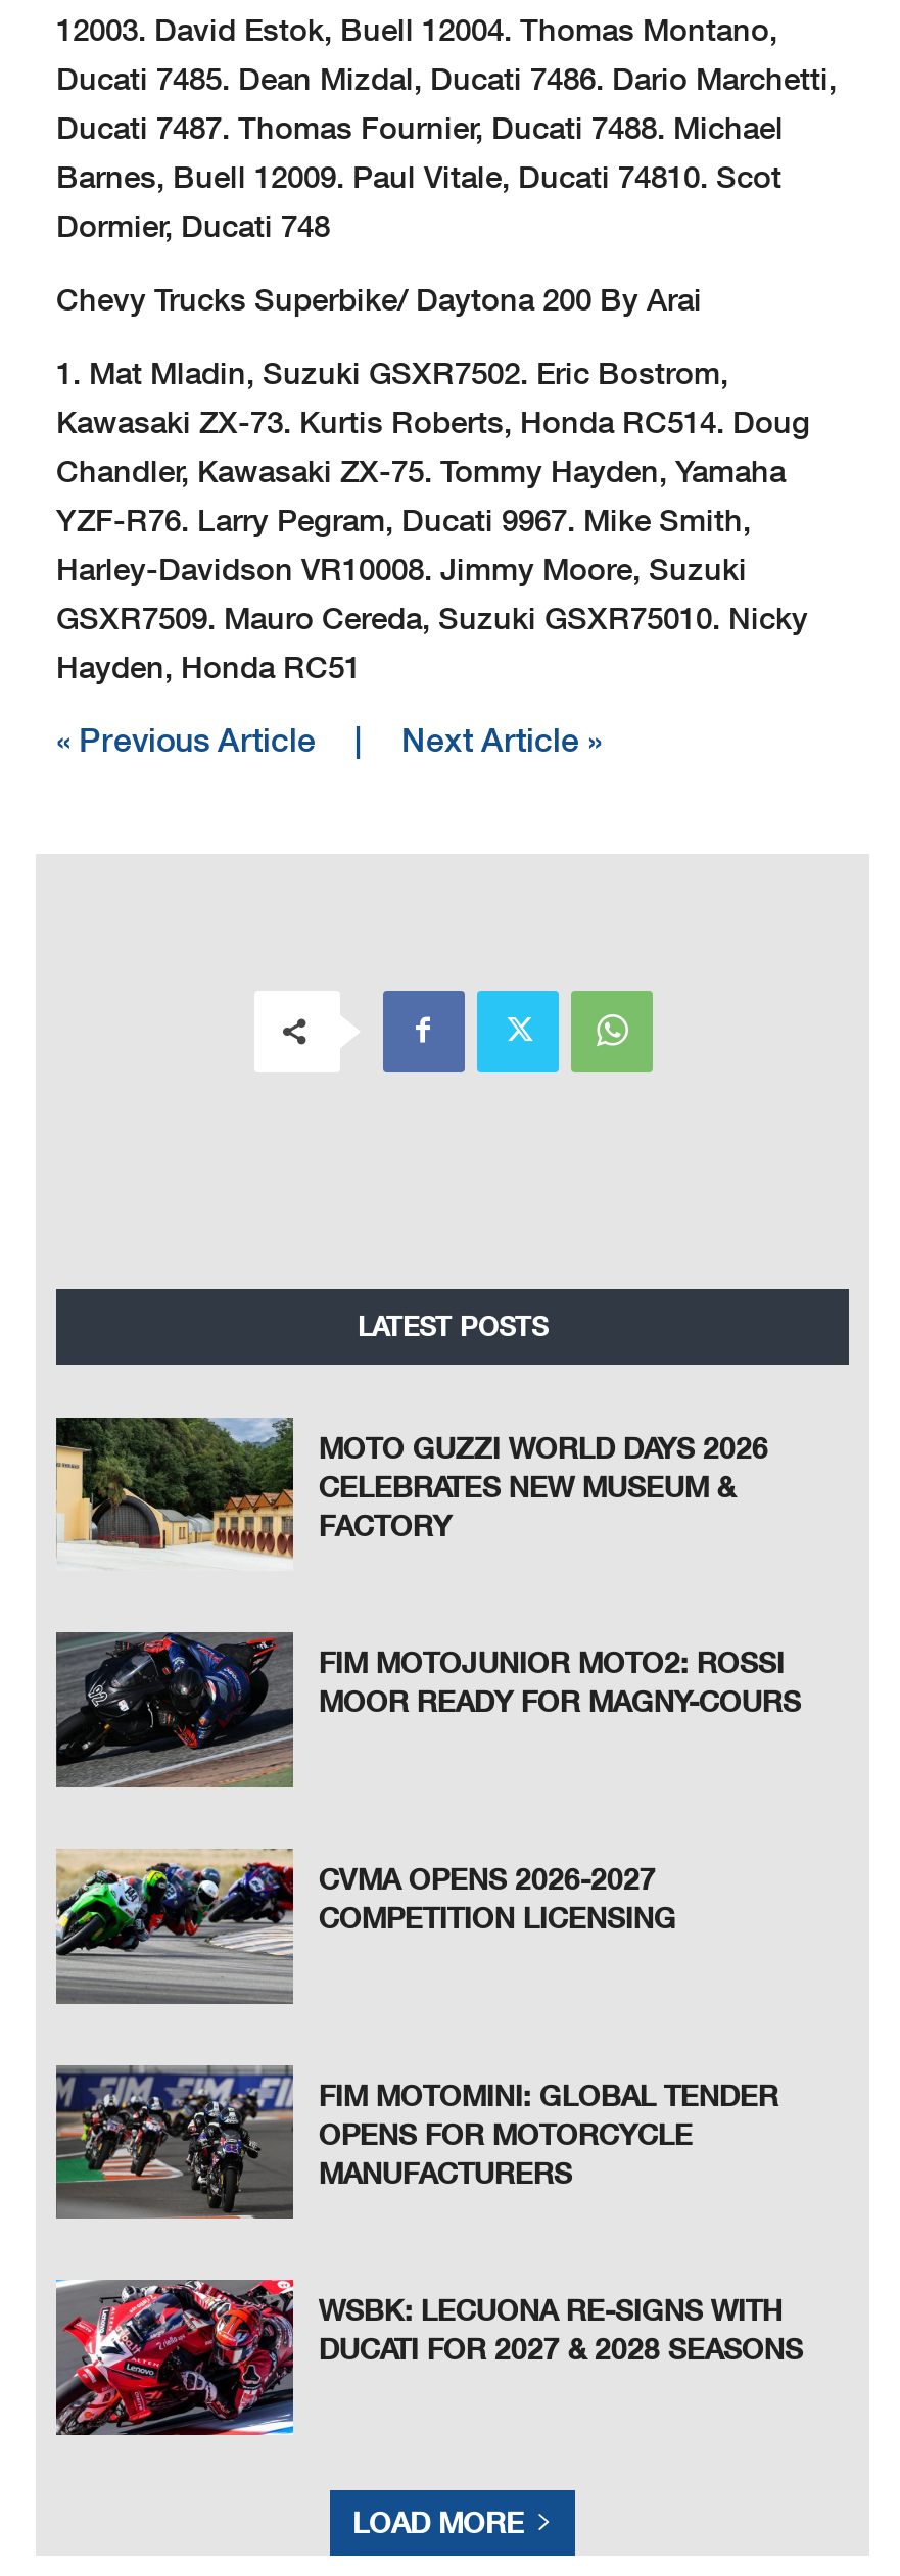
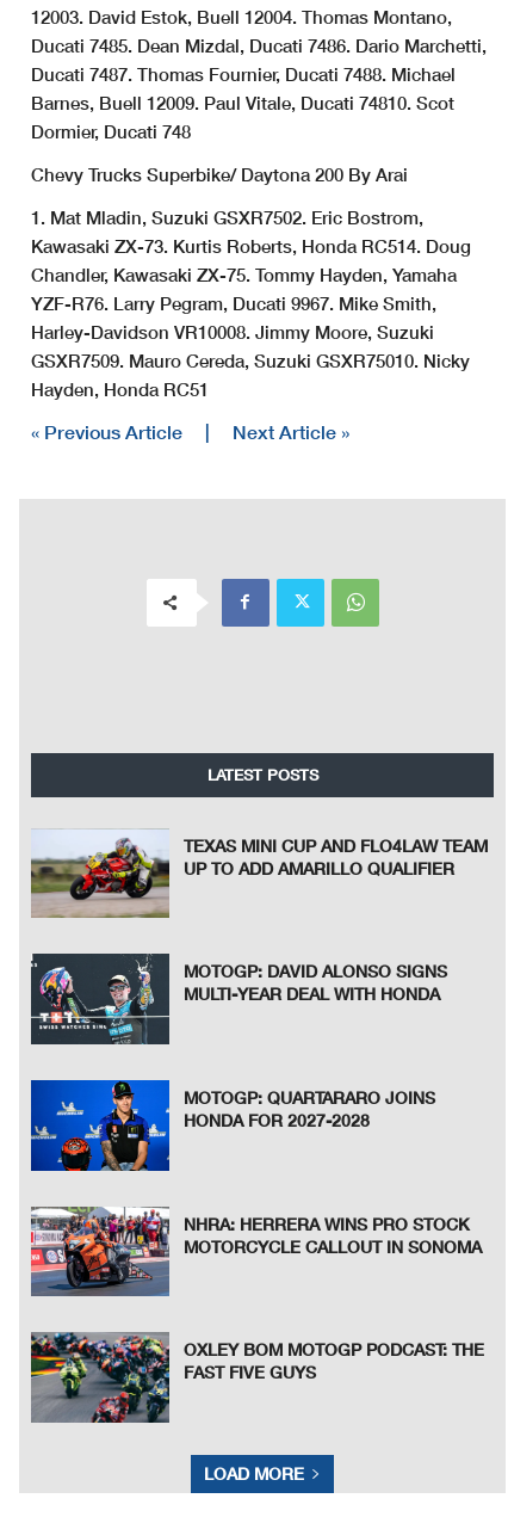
- [image]
- MOTO GUZZI WORLD DAYS 2026
- CELEBRATES NEW MUSEUM &
- FACTORY
+ [image]
+ TEXAS MINI CUP AND FLO4LAW TEAM
+ UP TO ADD AMARILLO QUALIFIER

- [image]
- FIM MOTOJUNIOR MOTO2: ROSSI
- MOOR READY FOR MAGNY-COURS
+ [image]
+ MOTOGP: DAVID ALONSO SIGNS
+ MULTI-YEAR DEAL WITH HONDA

- [image]
- CVMA OPENS 2026-2027
- COMPETITION LICENSING
+ [image]
+ MOTOGP: QUARTARARO JOINS
+ HONDA FOR 2027-2028

- [image]
- FIM MOTOMINI: GLOBAL TENDER
- OPENS FOR MOTORCYCLE
- MANUFACTURERS
+ [image]
+ NHRA: HERRERA WINS PRO STOCK
+ MOTORCYCLE CALLOUT IN SONOMA

- [image]
- WSBK: LECUONA RE-SIGNS WITH
- DUCATI FOR 2027 & 2028 SEASONS
+ [image]
+ OXLEY BOM MOTOGP PODCAST: THE
+ FAST FIVE GUYS
